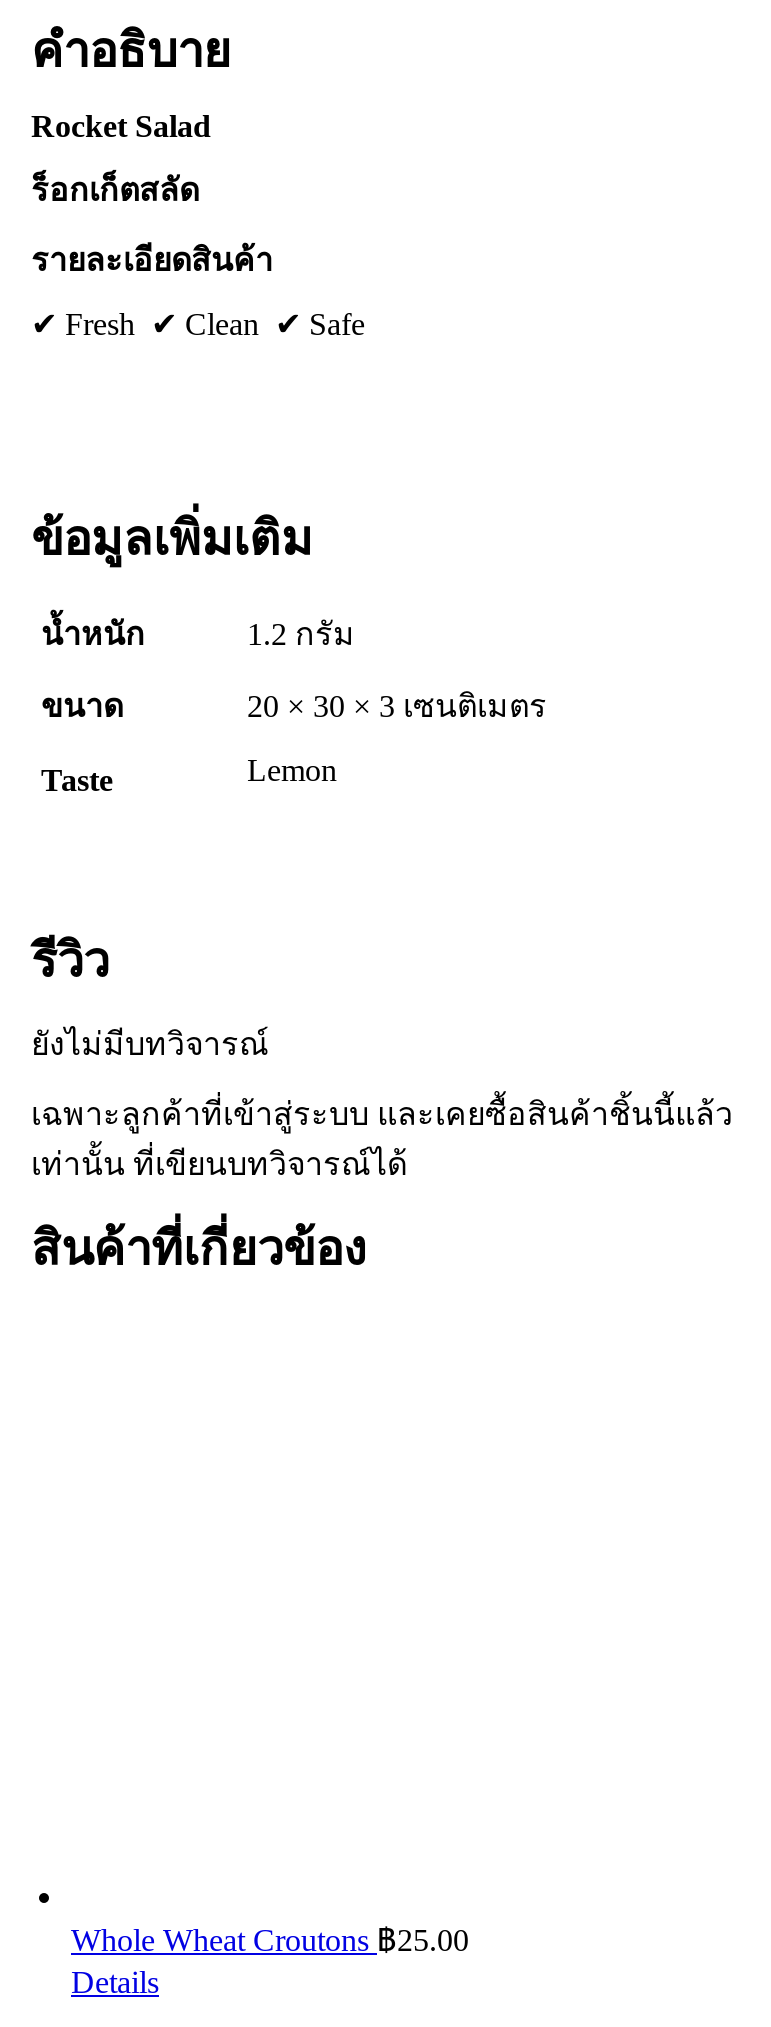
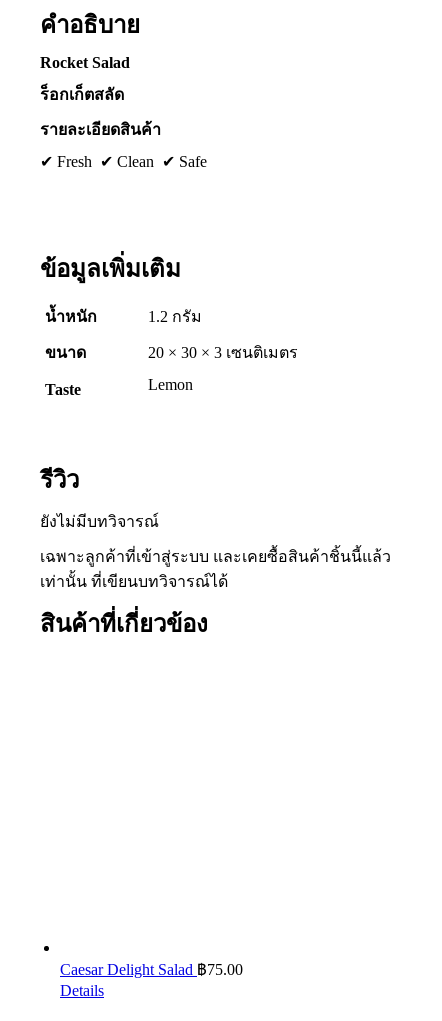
- Whole Wheat Croutons฿25.00
+ Caesar Delight Salad฿75.00
